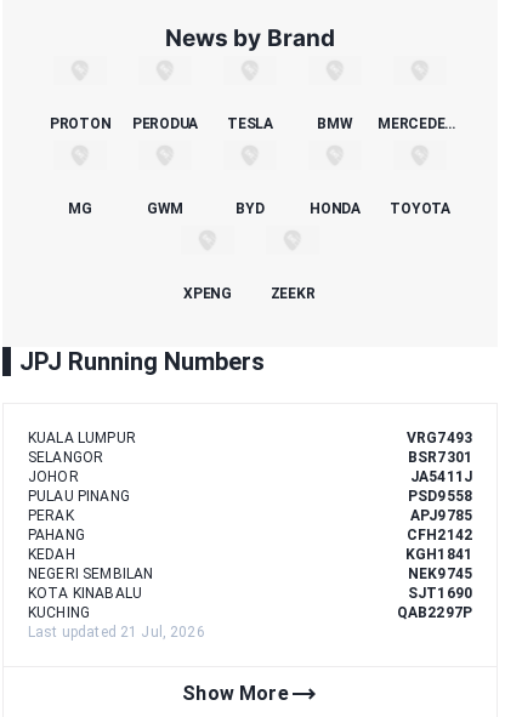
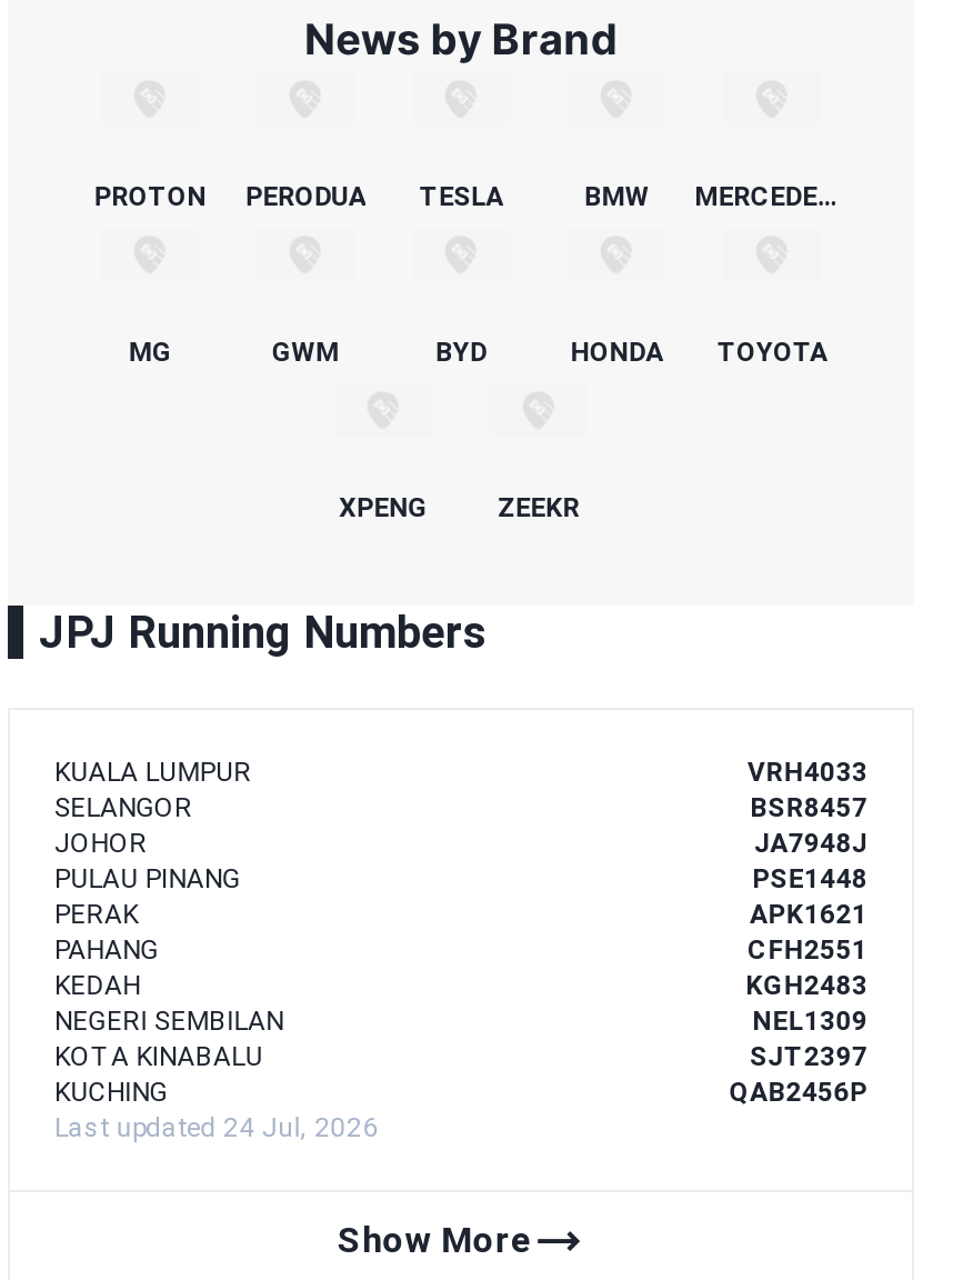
- VRG7493
+ VRH4033

- BSR7301
+ BSR8457

- JA5411J
+ JA7948J

- PSD9558
+ PSE1448

- APJ9785
+ APK1621

- CFH2142
+ CFH2551

- KGH1841
+ KGH2483

- NEK9745
+ NEL1309

- SJT1690
+ SJT2397

- QAB2297P
- Last updated 21 Jul, 2026
+ QAB2456P
+ Last updated 24 Jul, 2026
